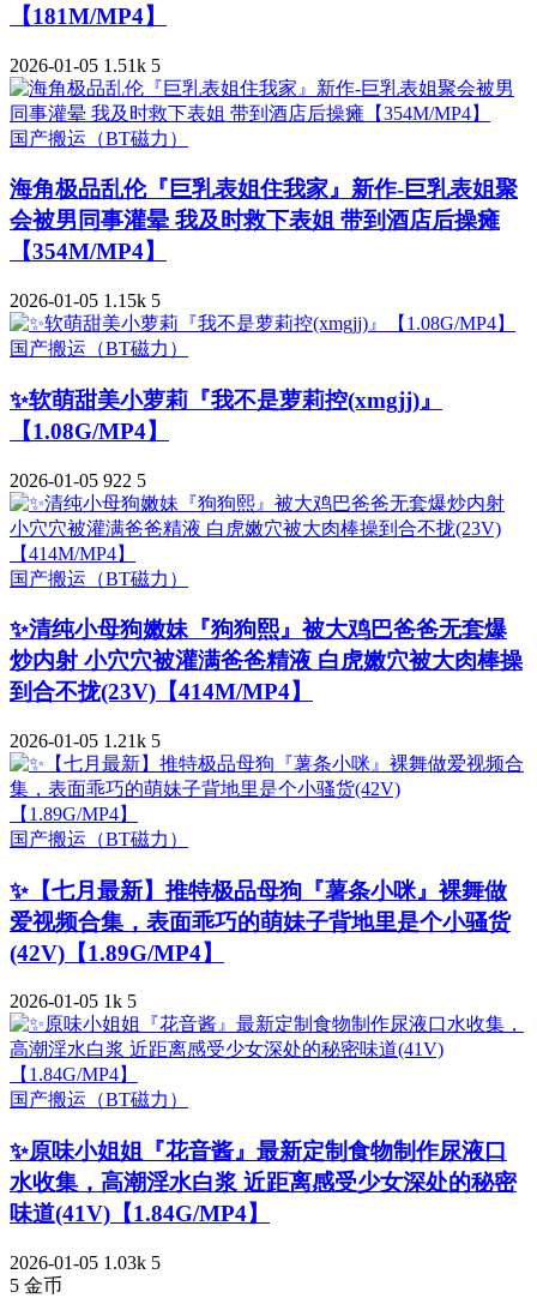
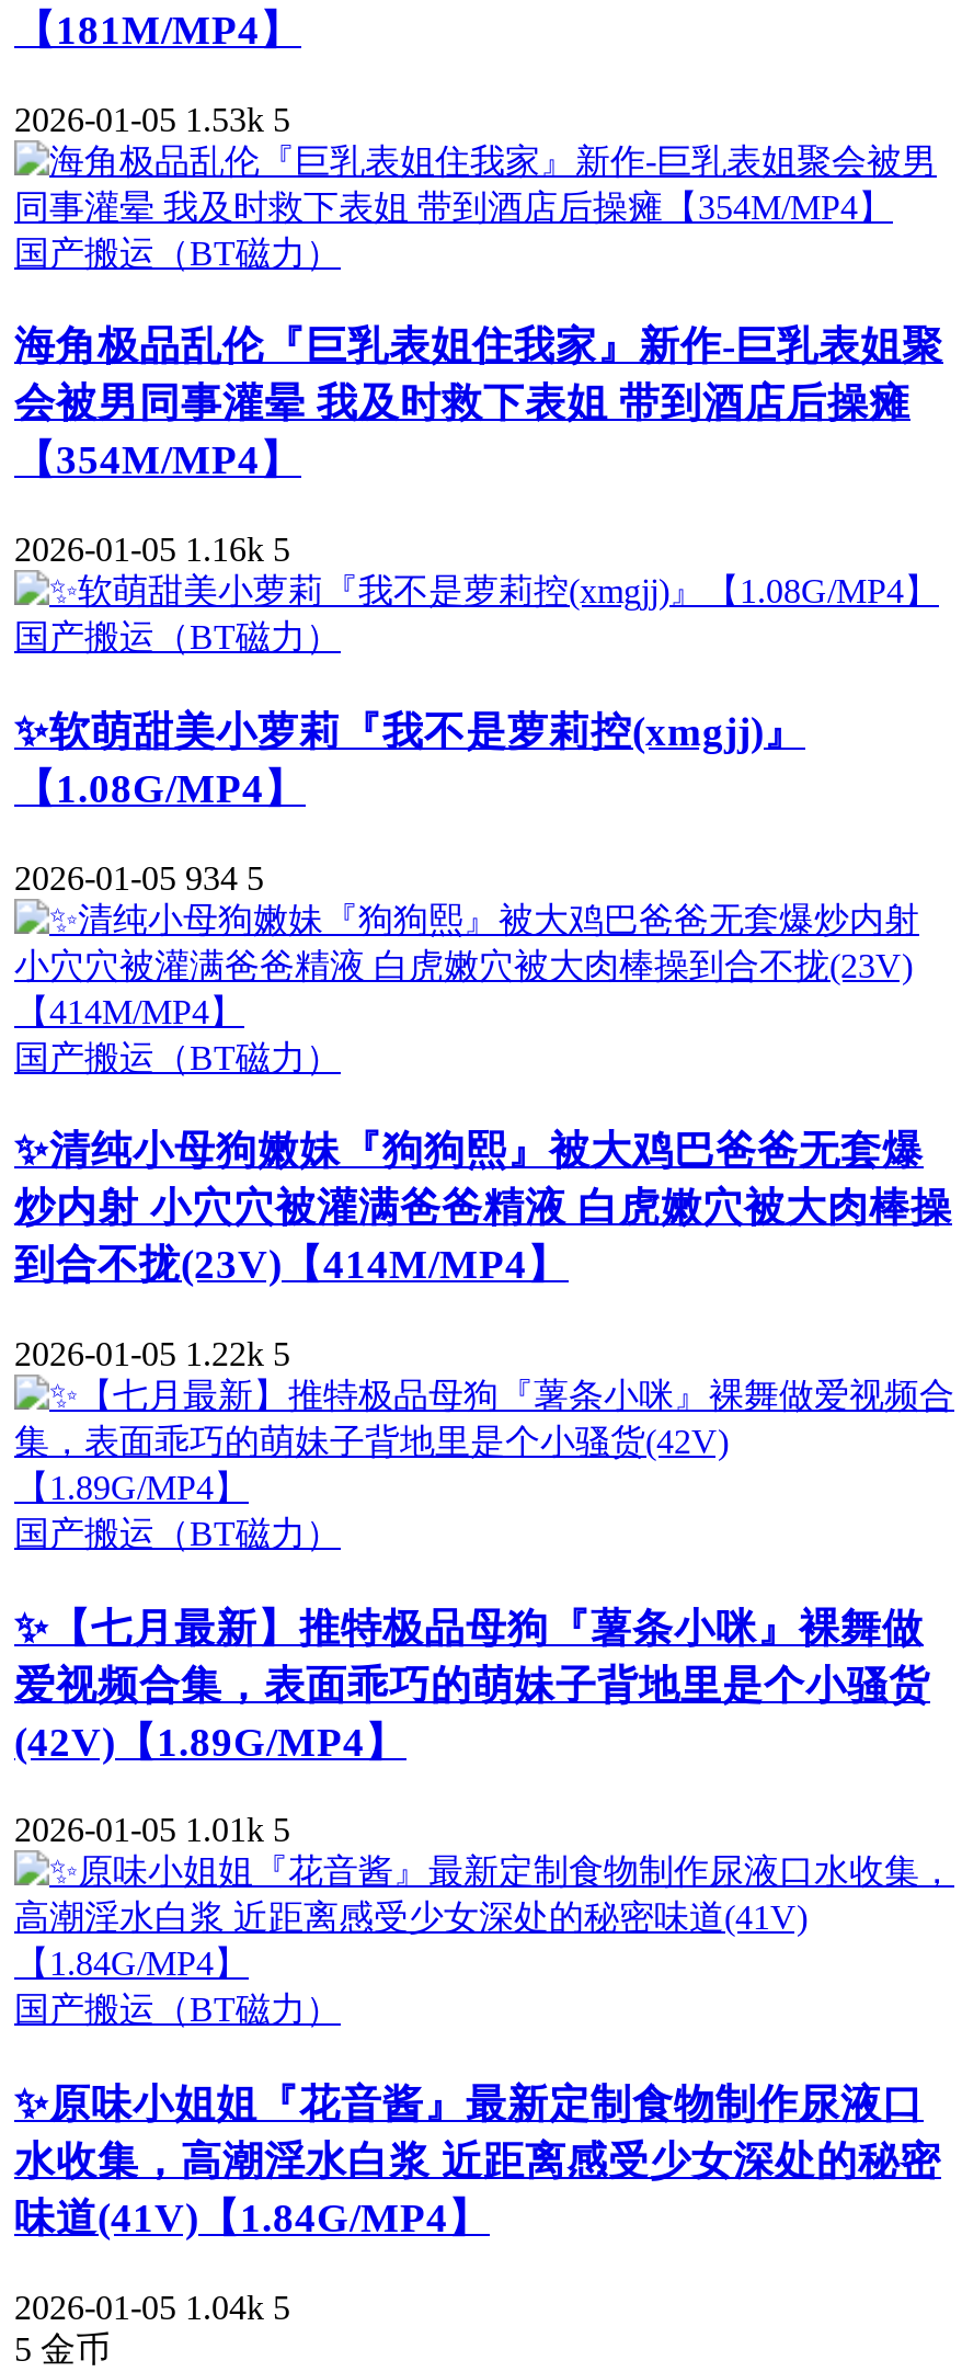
- 2026-01-05 1.51k 5
+ 2026-01-05 1.53k 5

- 2026-01-05 1.15k 5
+ 2026-01-05 1.16k 5

- 2026-01-05 922 5
+ 2026-01-05 934 5

- 2026-01-05 1.21k 5
+ 2026-01-05 1.22k 5

- 2026-01-05 1k 5
+ 2026-01-05 1.01k 5

- 2026-01-05 1.03k 5
+ 2026-01-05 1.04k 5
